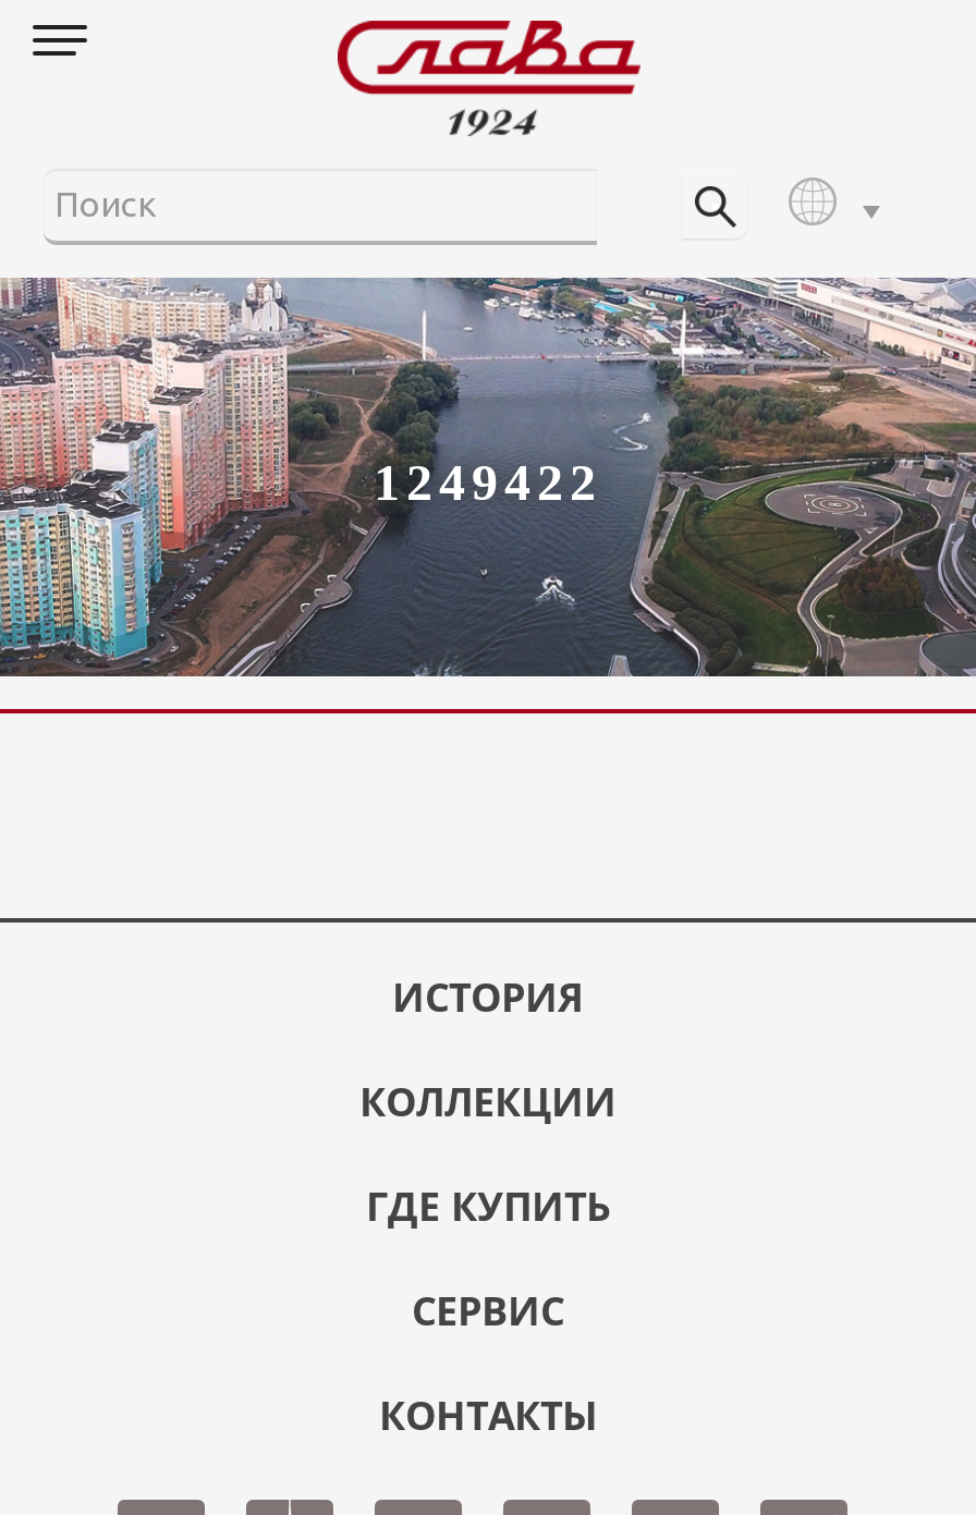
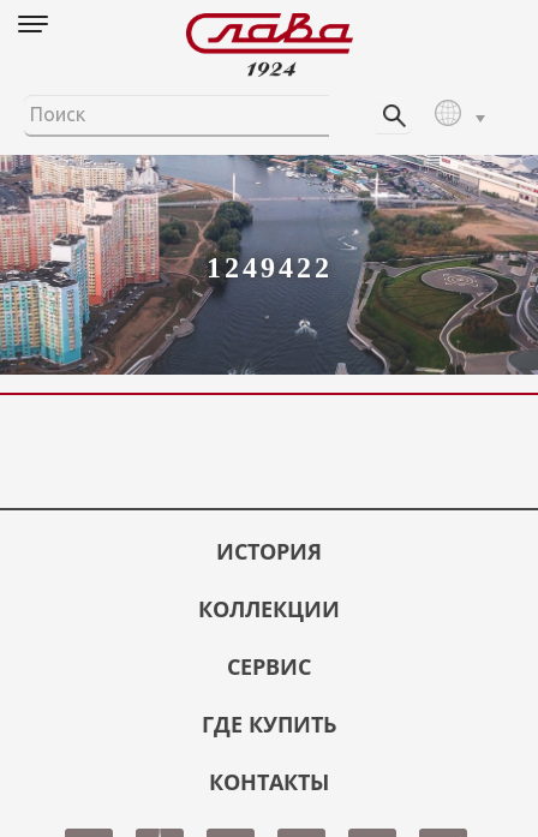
moved down: ГДЕ КУПИТЬ

moved up: СЕРВИС
